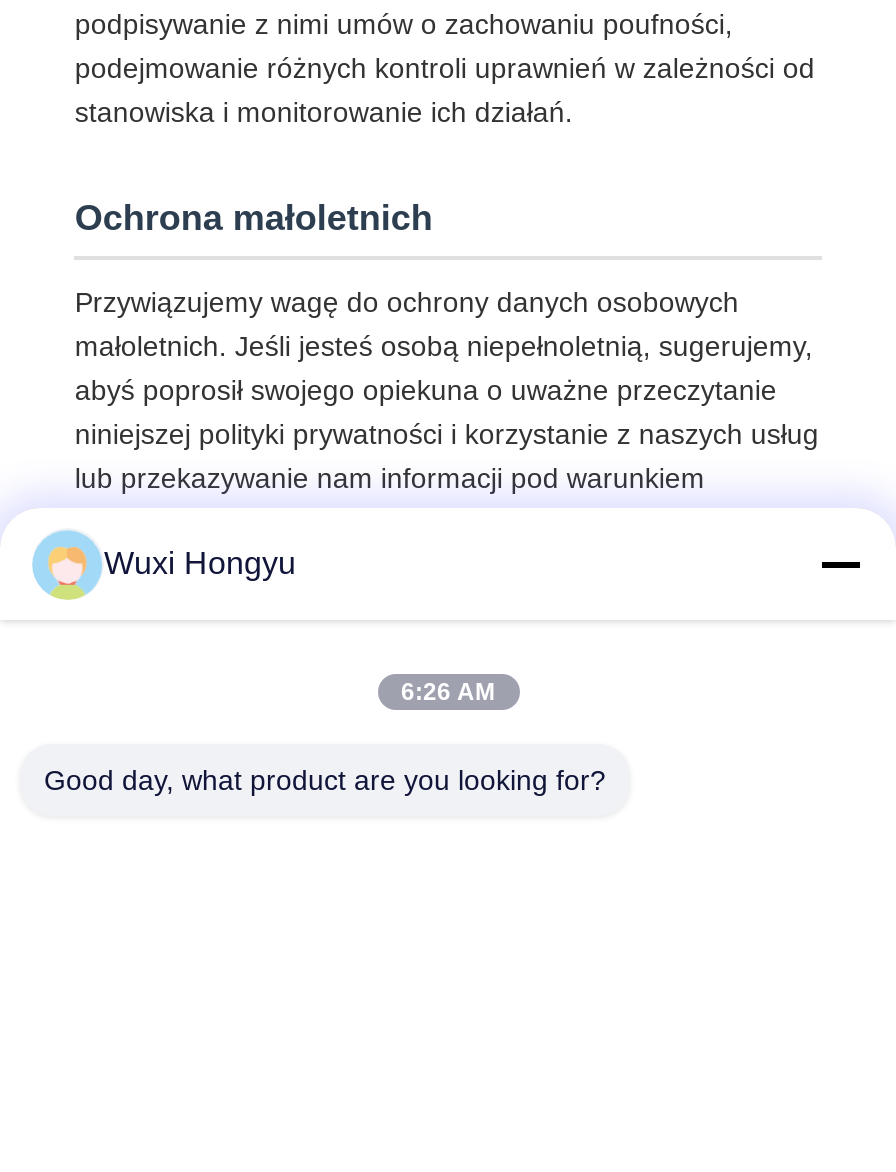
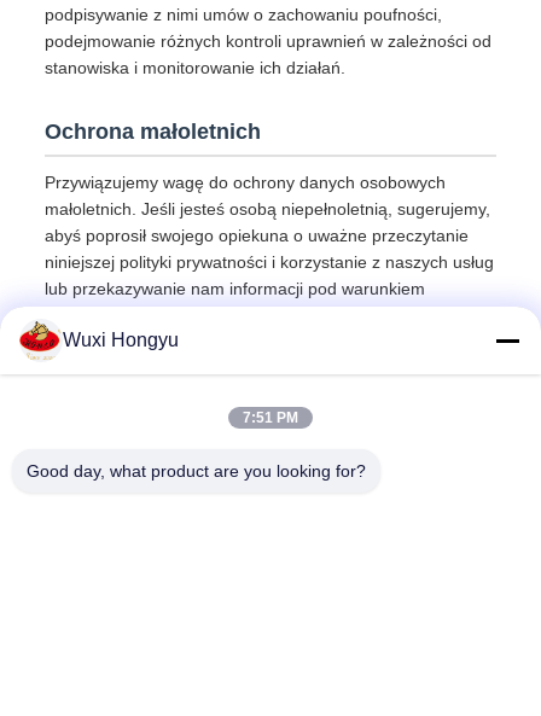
- [image]
+ [image]

- 6:26 AM
+ 7:51 PM
